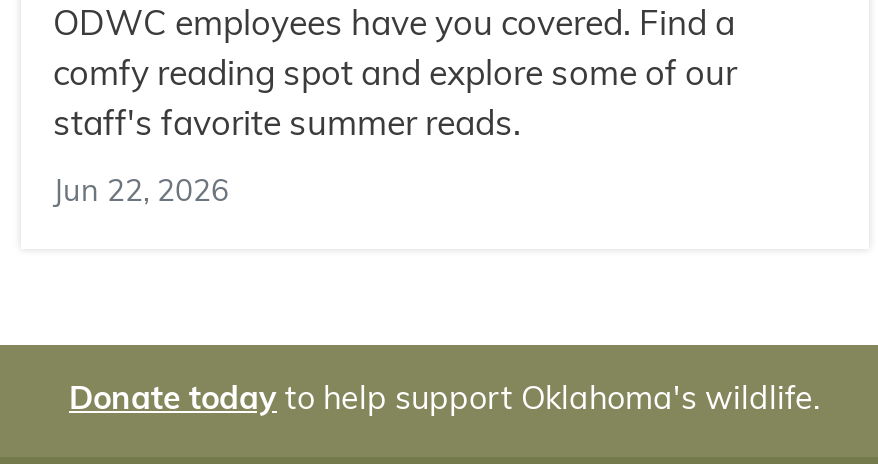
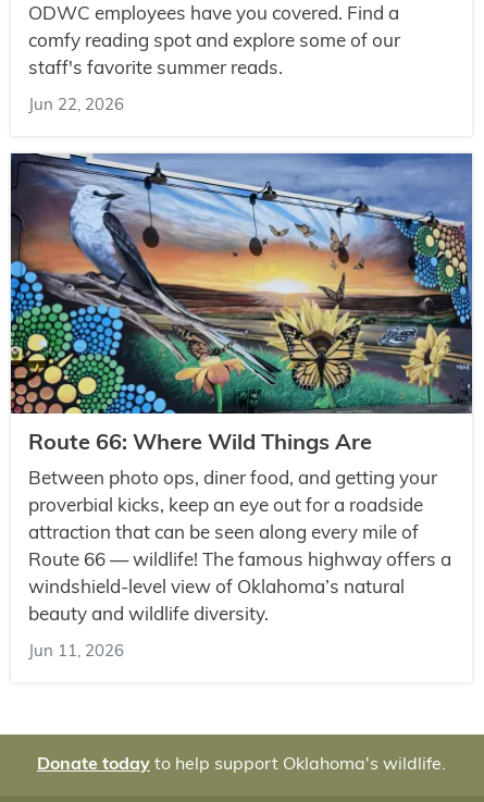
+ [image]
+ Route 66: Where Wild Things Are
+ Between photo ops, diner food, and getting your
+ proverbial kicks, keep an eye out for a roadside
+ attraction that can be seen along every mile of
+ Route 66 — wildlife! The famous highway offers a
+ windshield-level view of Oklahoma’s natural
+ beauty and wildlife diversity.
+ Jun 11, 2026
